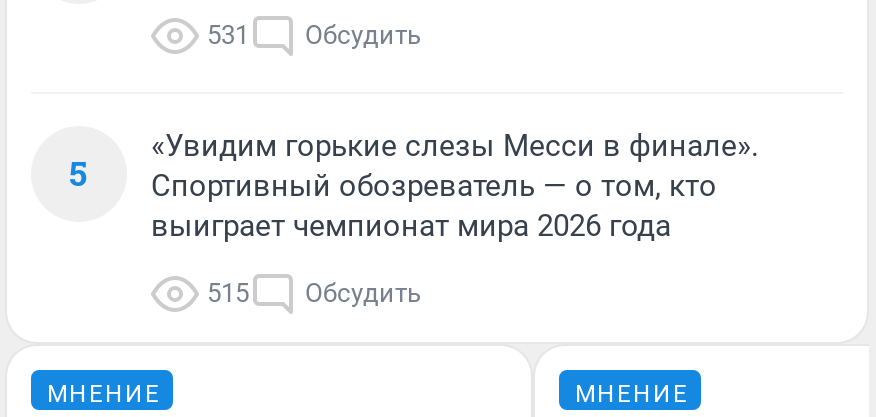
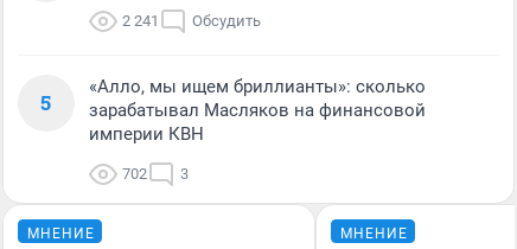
- 531 Обсудить
+ 2 241 Обсудить

- «Увидим горькие слезы Месси в финале».
- Спортивный обозреватель — о том, кто
- выиграет чемпионат мира 2026 года
+ «Алло, мы ищем бриллианты»: сколько
+ зарабатывал Масляков на финансовой
+ империи КВН

- 515
- Обсудить
+ 702
+ 3
